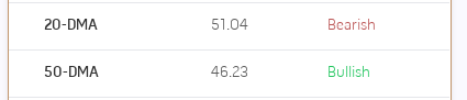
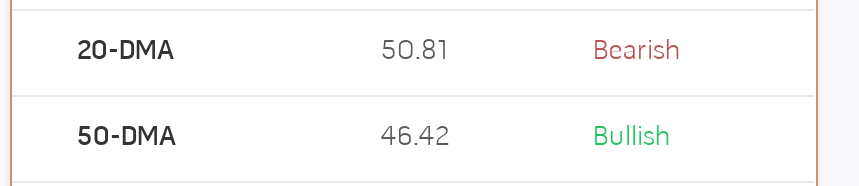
- 51.04
+ 50.81

- 46.23
+ 46.42
